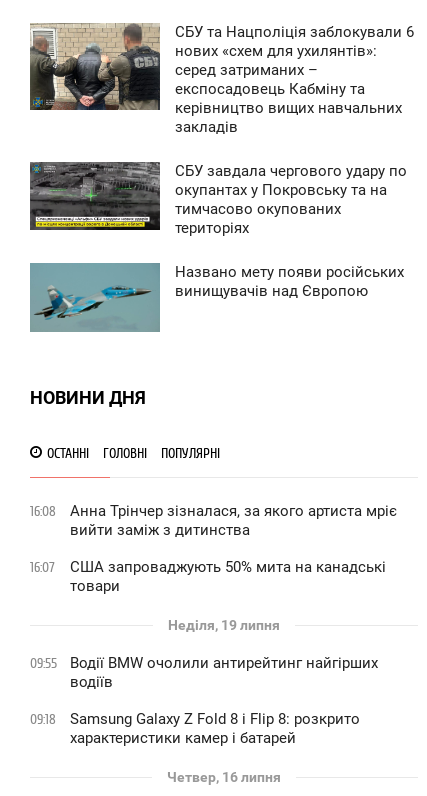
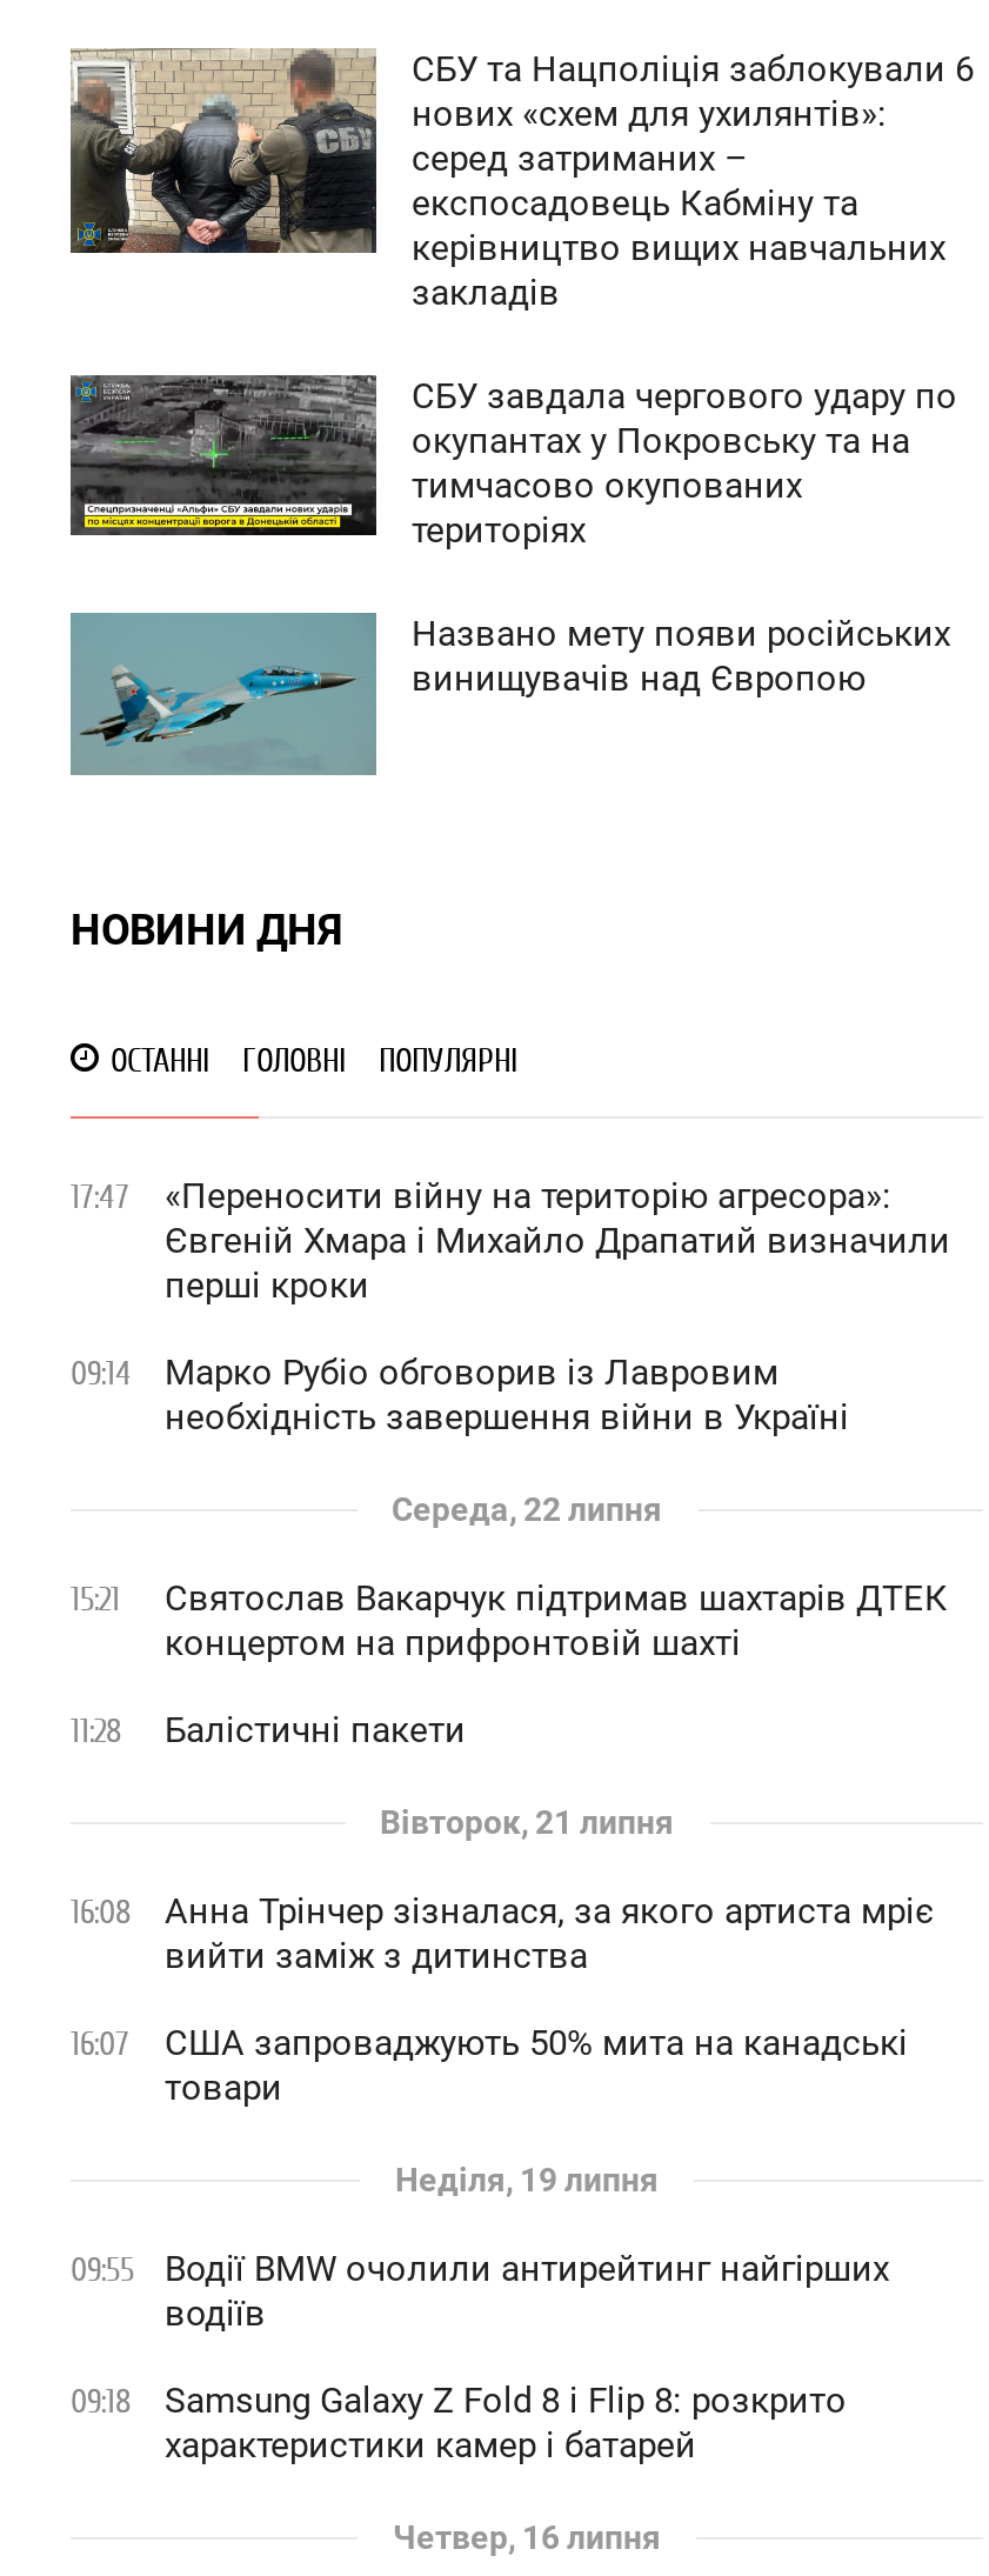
+ 17:47
+ «Переносити війну на територію агресора»:
+ Євгеній Хмара і Михайло Драпатий визначили
+ перші кроки
+ 09:14
+ Марко Рубіо обговорив із Лавровим
+ необхідність завершення війни в Україні
+ Середа, 22 липня
+ 15:21
+ Святослав Вакарчук підтримав шахтарів ДТЕК
+ концертом на прифронтовій шахті
+ 11:28
+ Балістичні пакети
+ Вівторок, 21 липня
